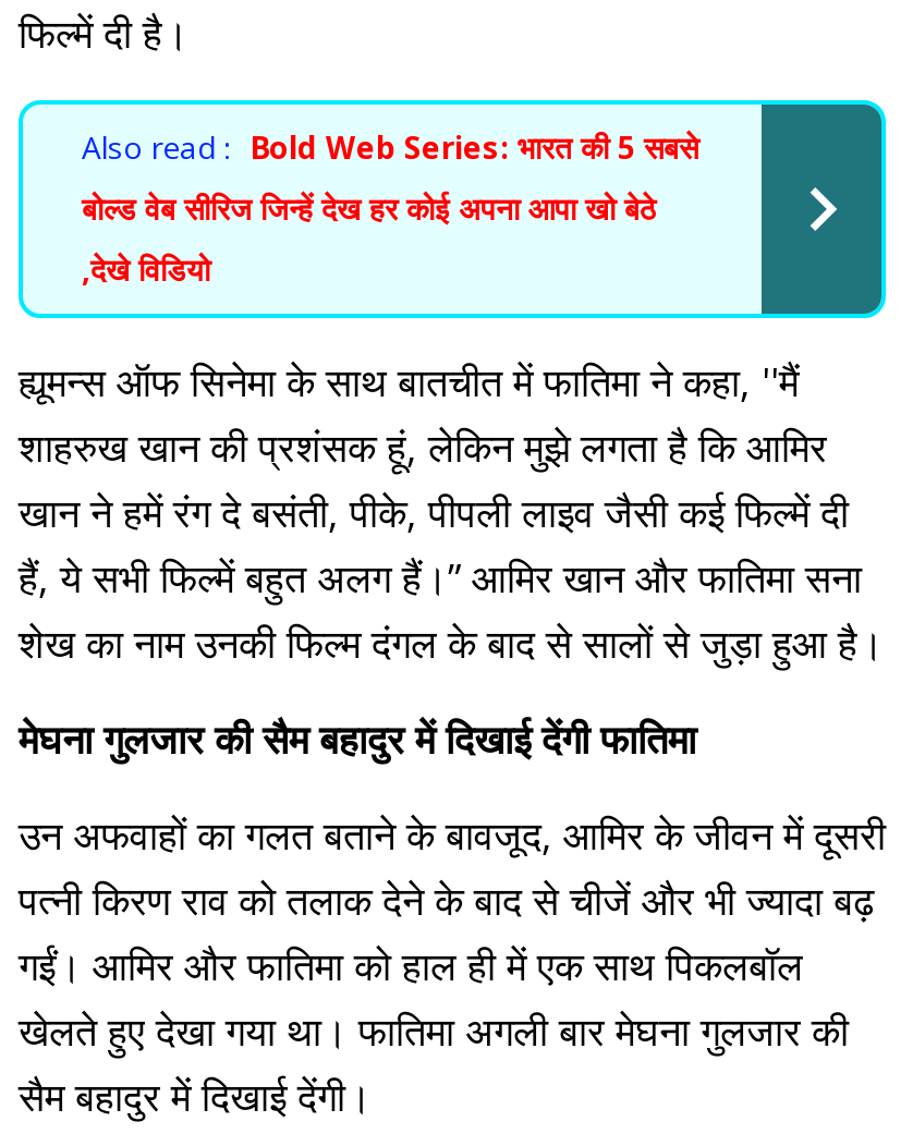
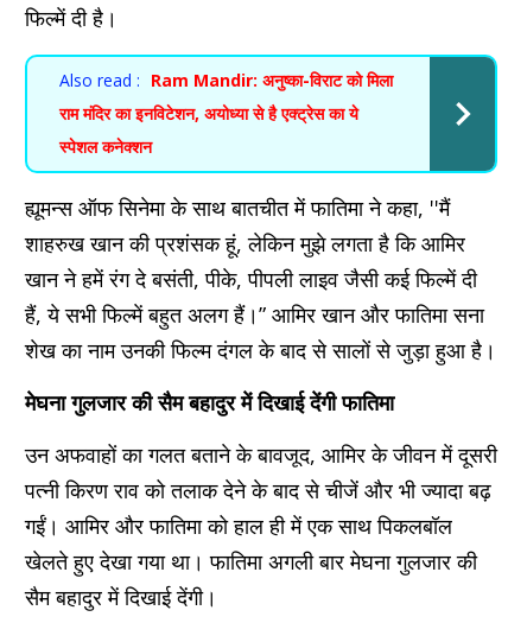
- Also read : Bold Web Series: भारत की 5 सबसे
+ Also read : Ram Mandir: अनुष्का-विराट को मिला

- बोल्ड वेब सीरिज जिन्हें देख हर कोई अपना आपा खो बेठे
+ राम मंदिर का इनविटेशन, अयोध्या से है एक्ट्रेस का ये

- ,देखे विडियो
+ स्पेशल कनेक्शन
